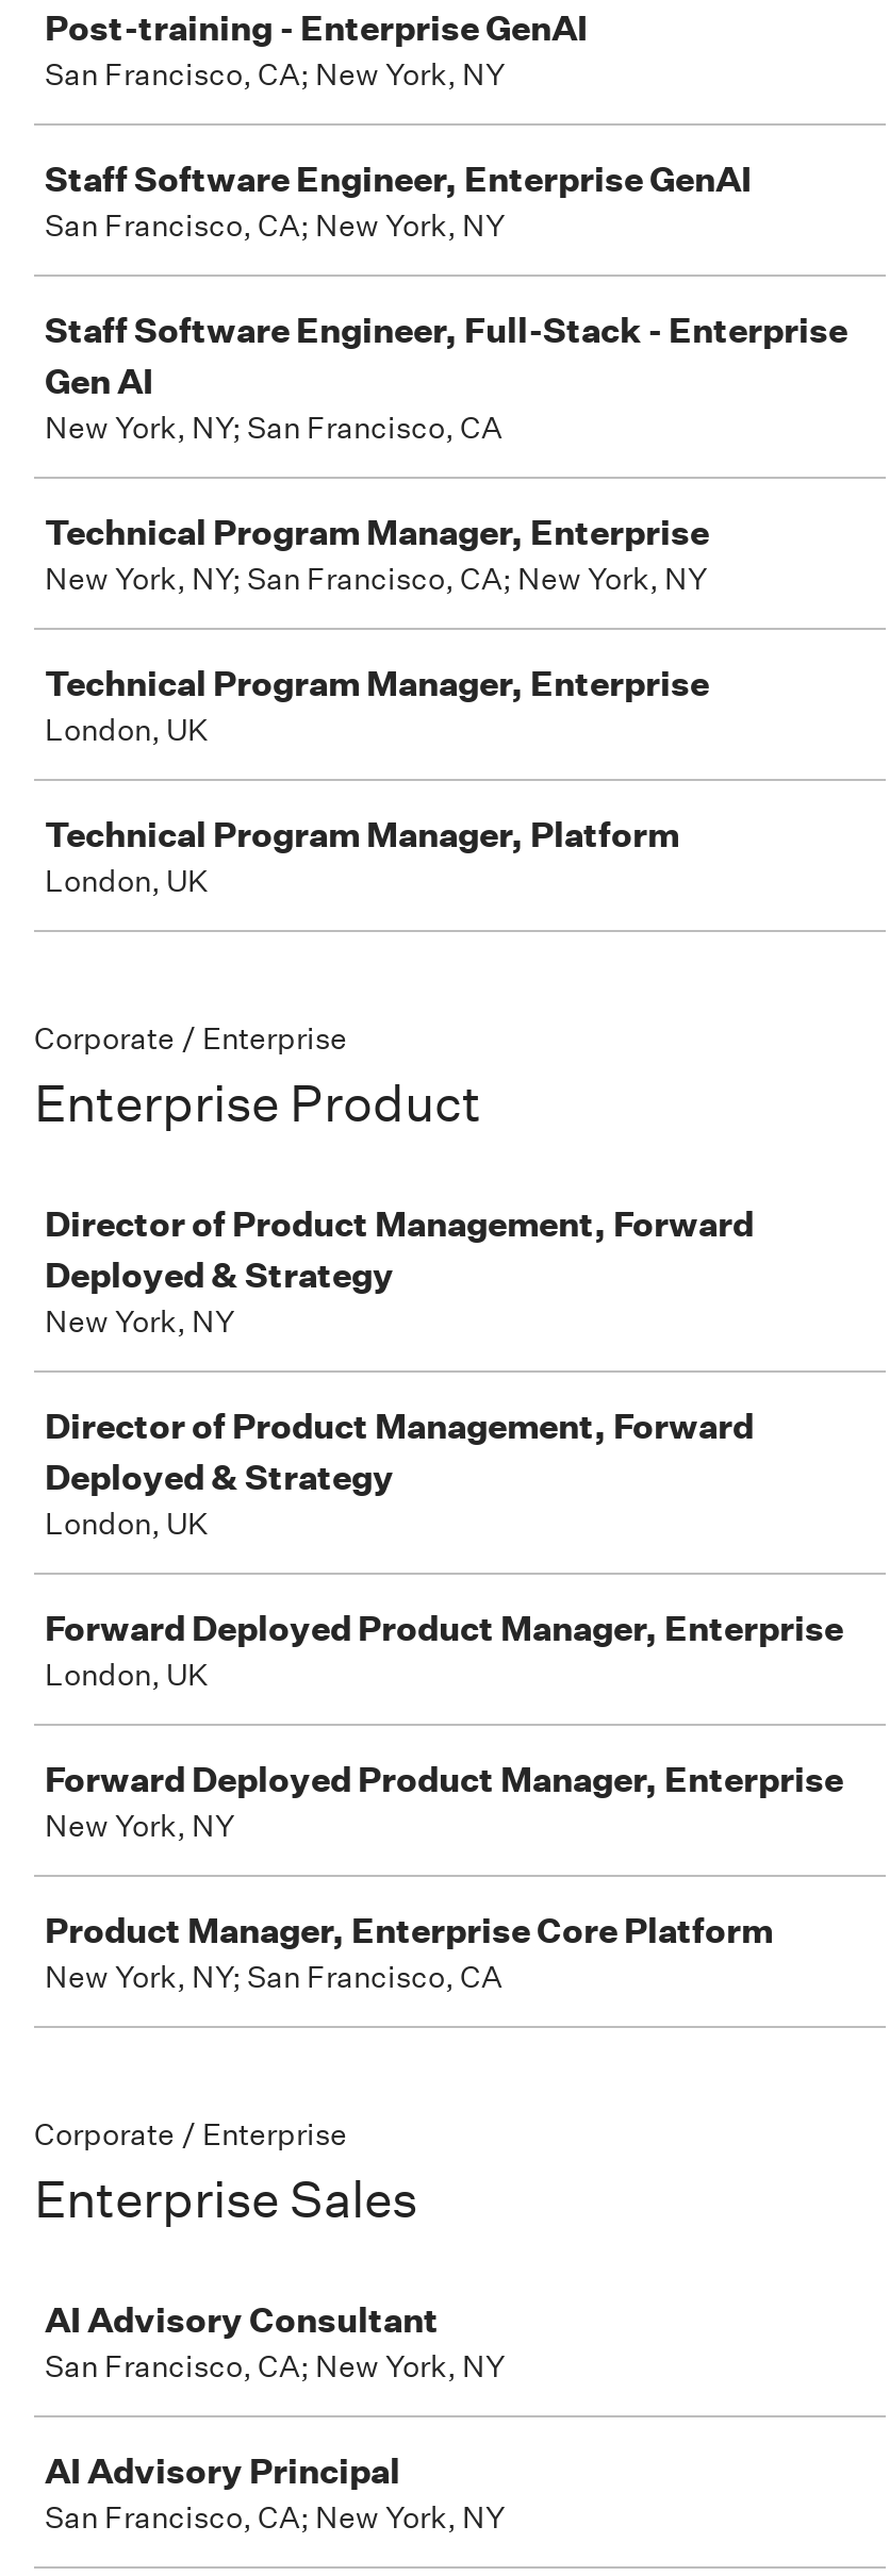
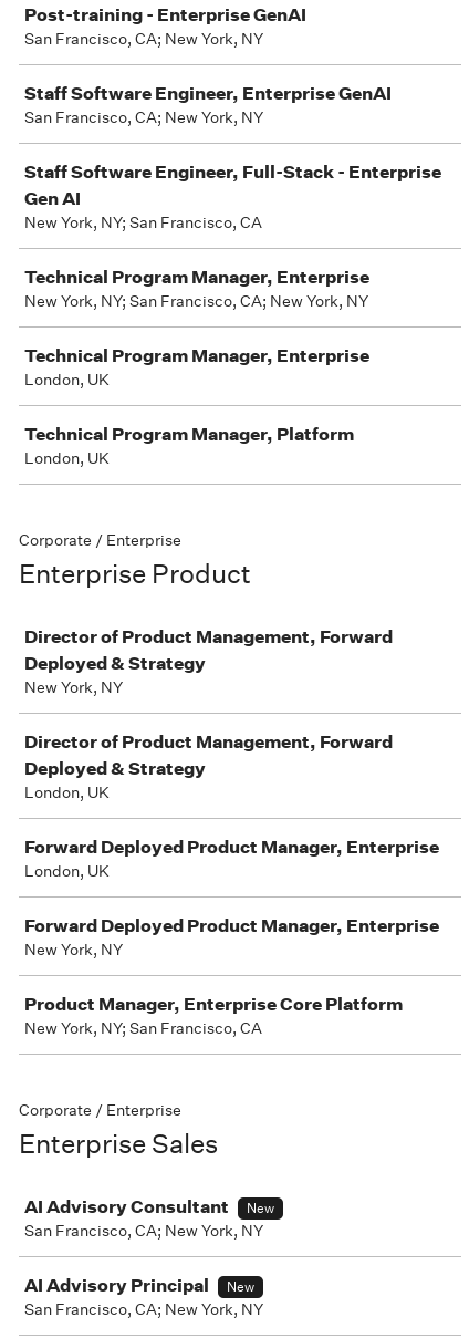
+ New

+ New
